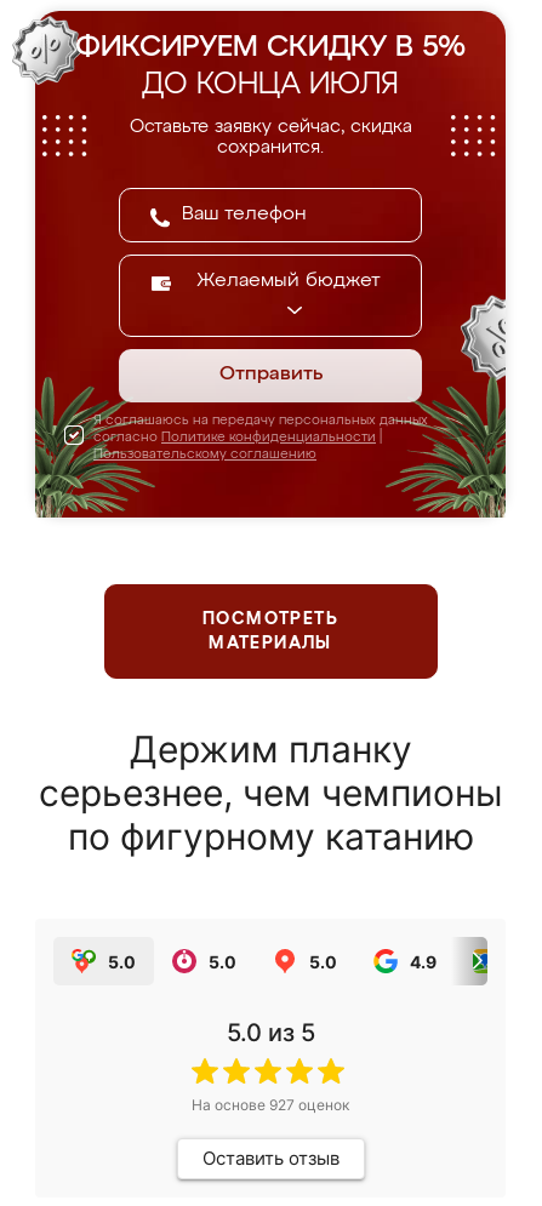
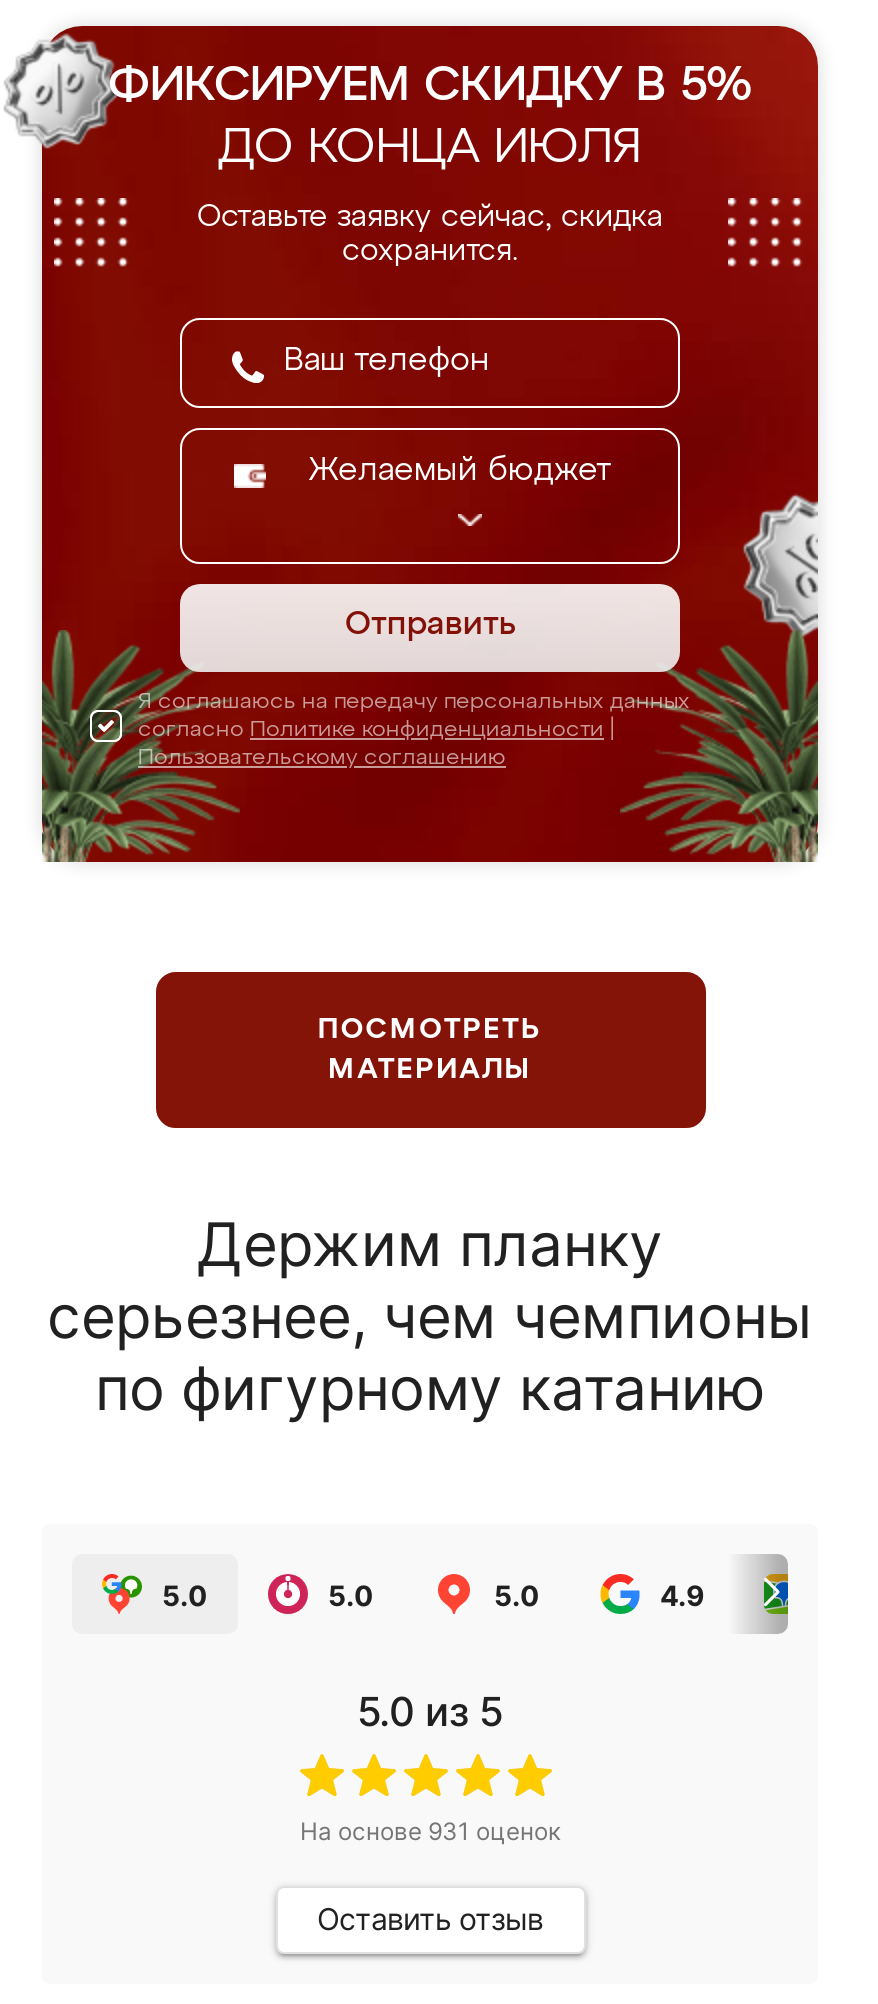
- На основе 927 оценок
+ На основе 931 оценок
